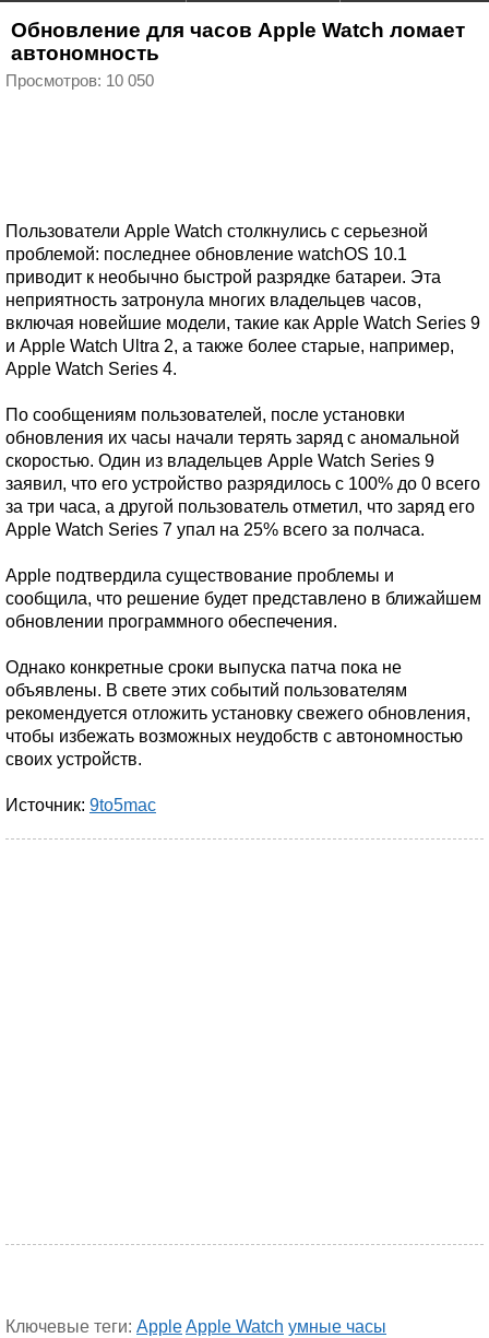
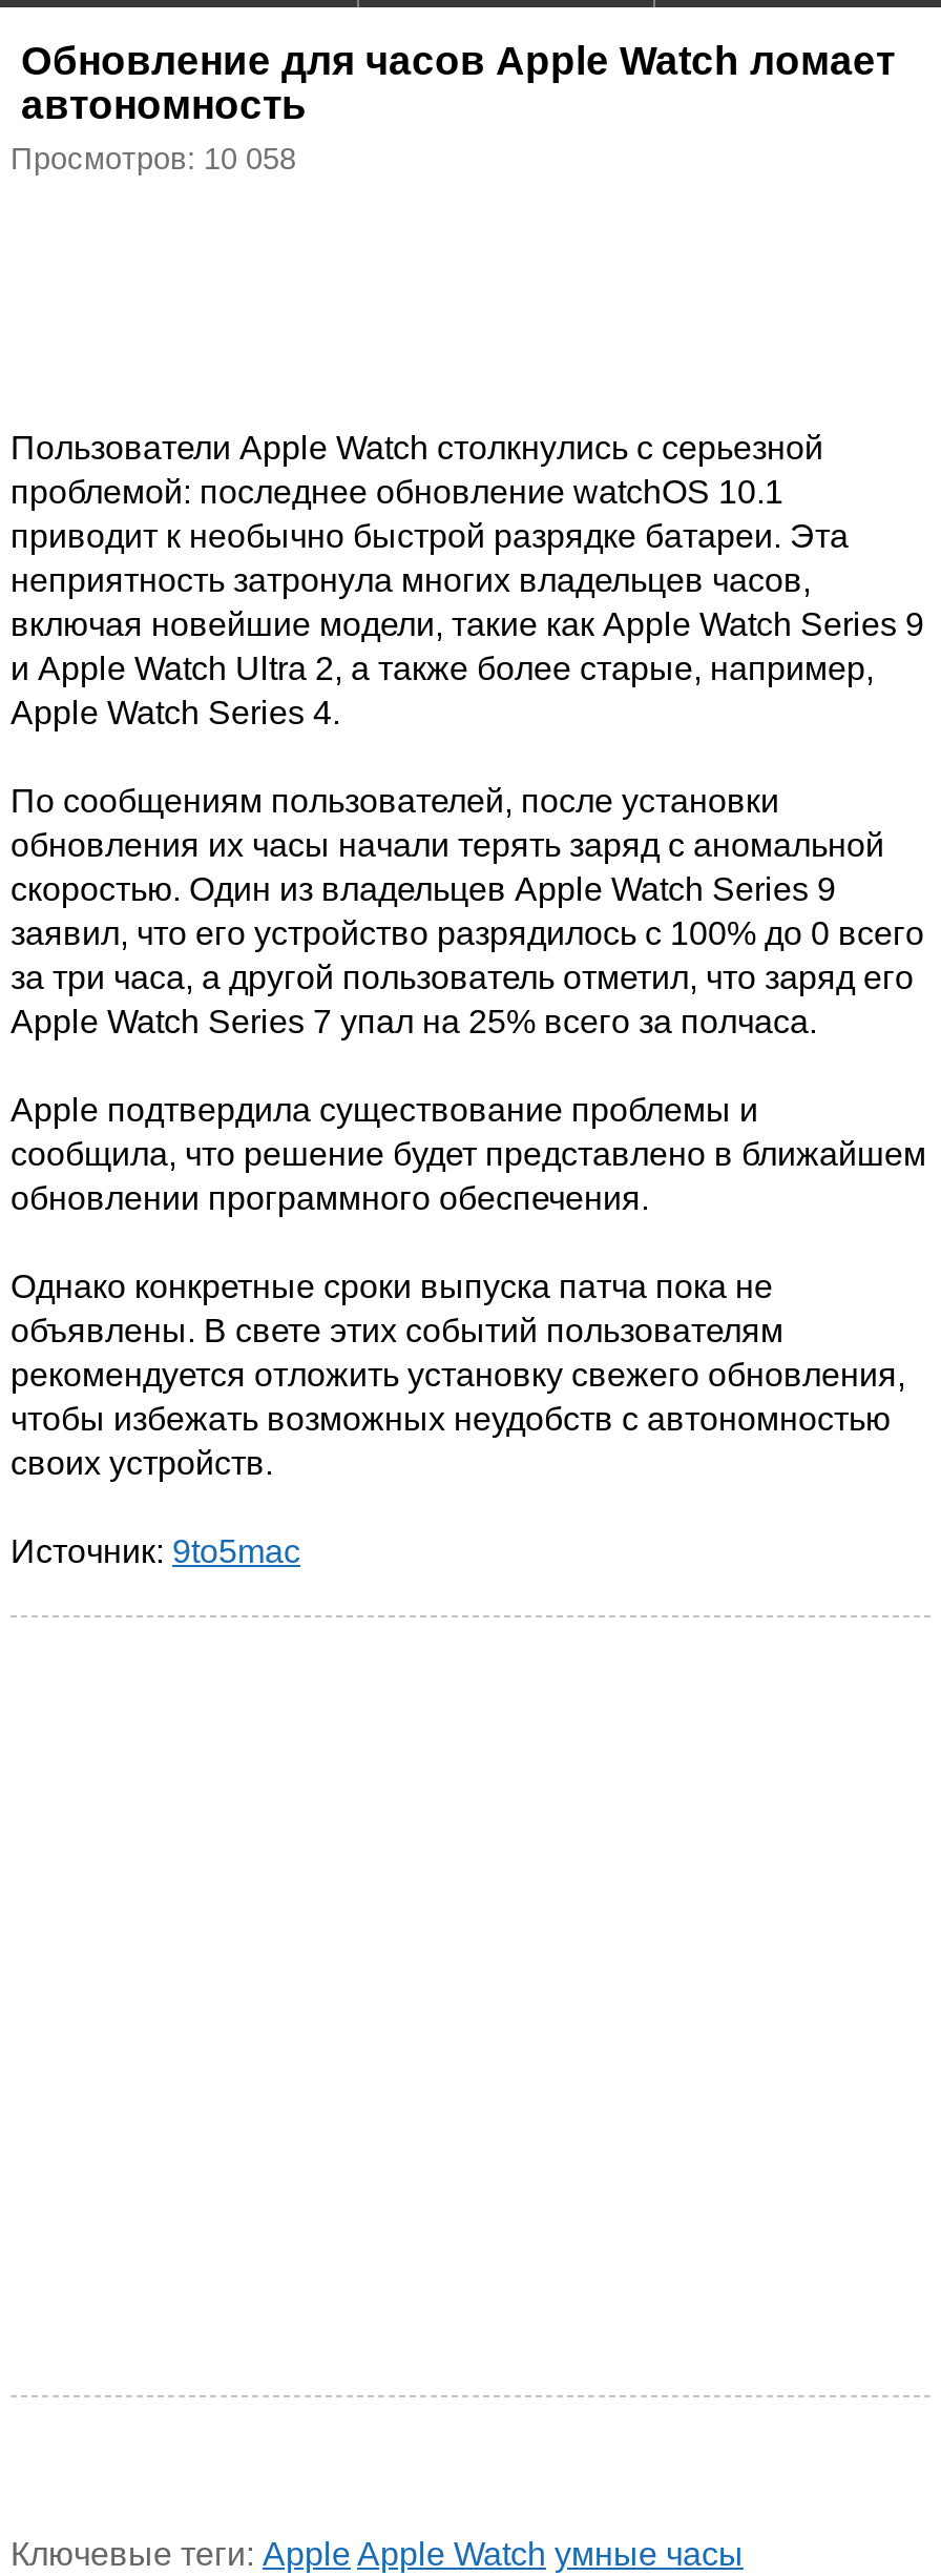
- Просмотров: 10 050
+ Просмотров: 10 058
